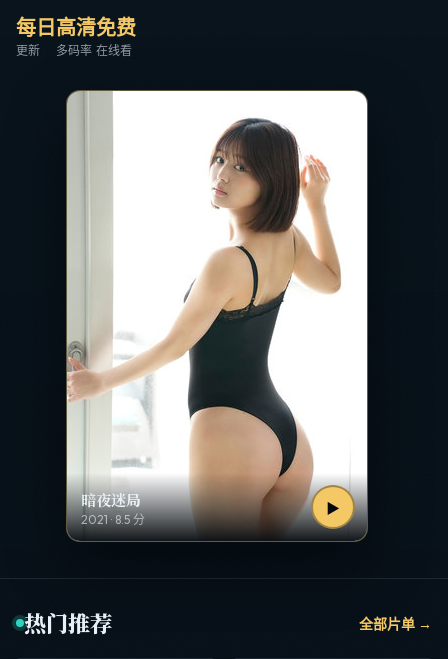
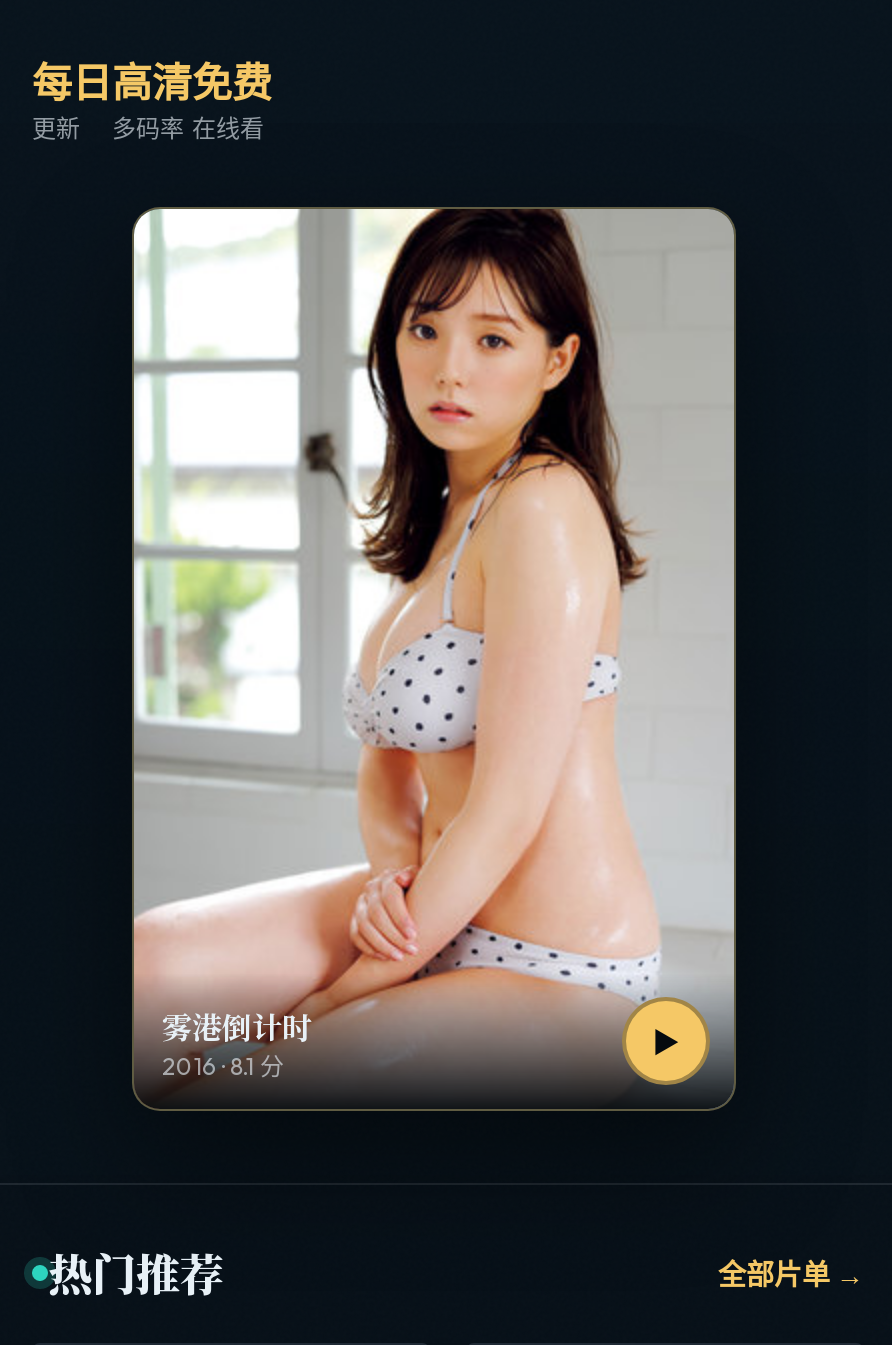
- [image]
- 暗夜迷局
- 2021 · 8.5分
+ [image]
+ 雾港倒计时
+ 2016 · 8.1分
